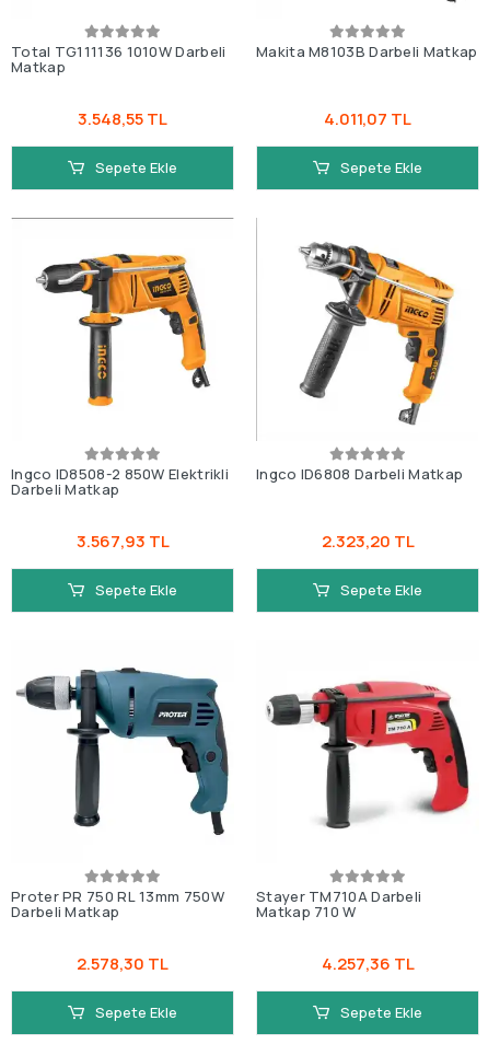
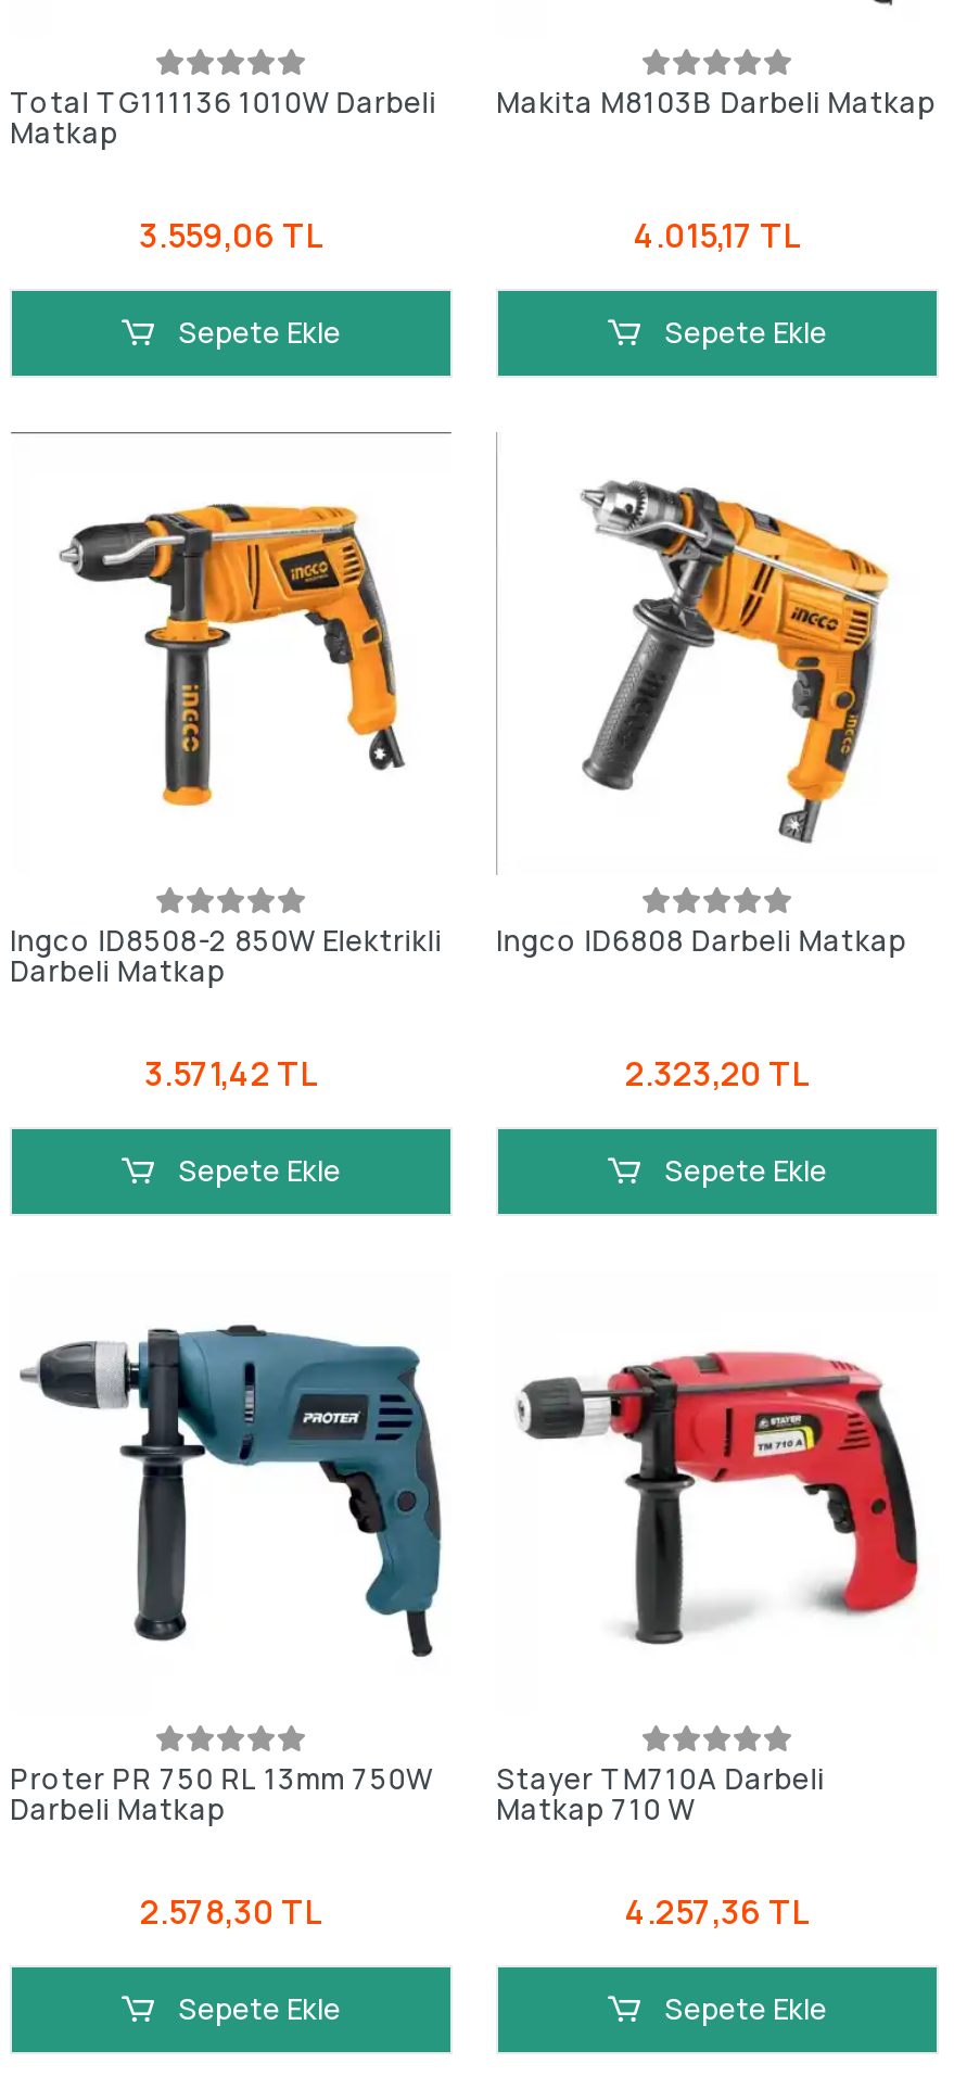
- 3.548,55 TL
+ 3.559,06 TL

- 4.011,07 TL
+ 4.015,17 TL

- 3.567,93 TL
+ 3.571,42 TL
